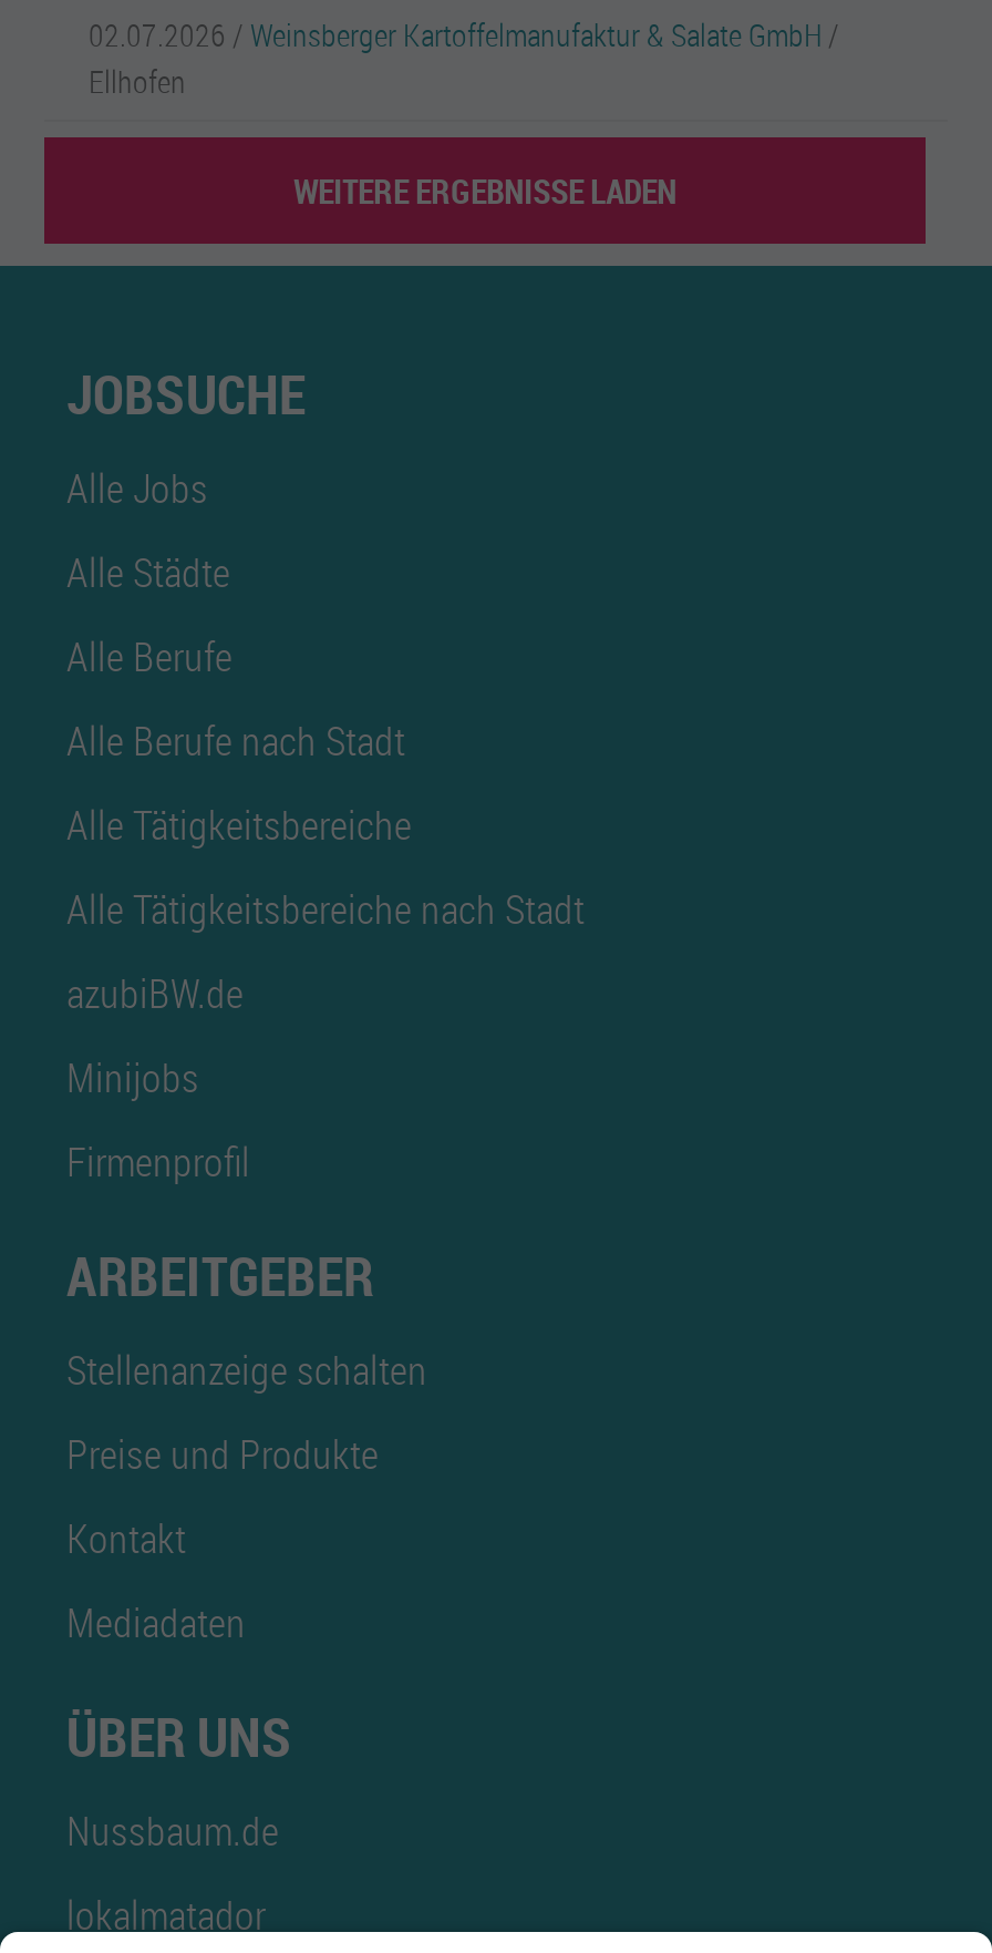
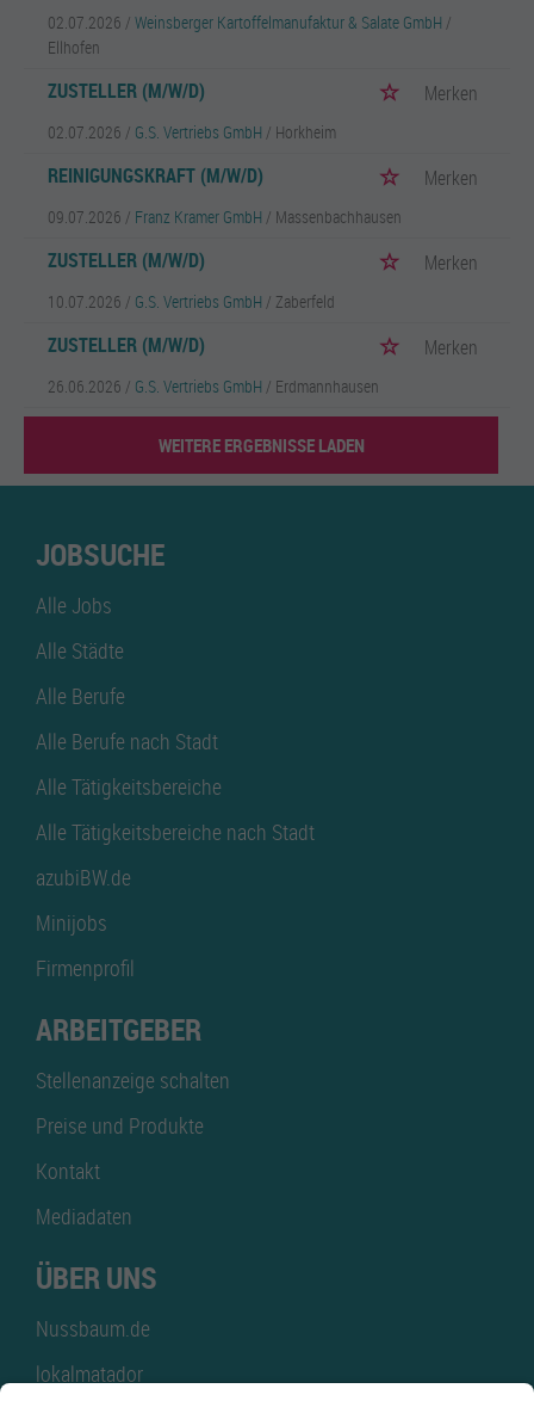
+ ZUSTELLER (M/W/D)
+ Merken
+ 02.07.2026 / G.S. Vertriebs GmbH / Horkheim
+ REINIGUNGSKRAFT (M/W/D)
+ Merken
+ 09.07.2026 / Franz Kramer GmbH / Massenbachhausen
+ ZUSTELLER (M/W/D)
+ Merken
+ 10.07.2026 / G.S. Vertriebs GmbH / Zaberfeld
+ ZUSTELLER (M/W/D)
+ Merken
+ 26.06.2026 / G.S. Vertriebs GmbH / Erdmannhausen
